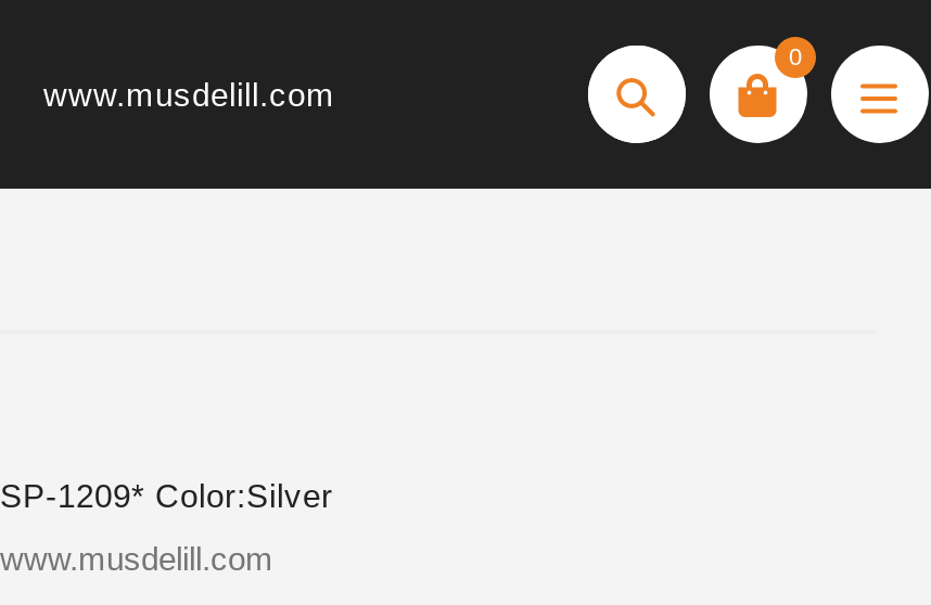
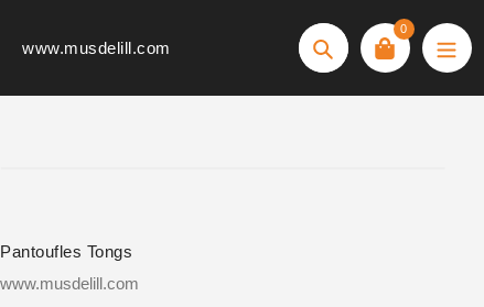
- SP-1209* Color:Silver
+ Pantoufles Tongs
